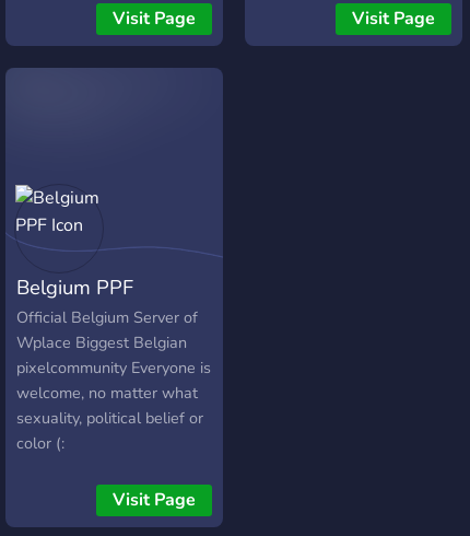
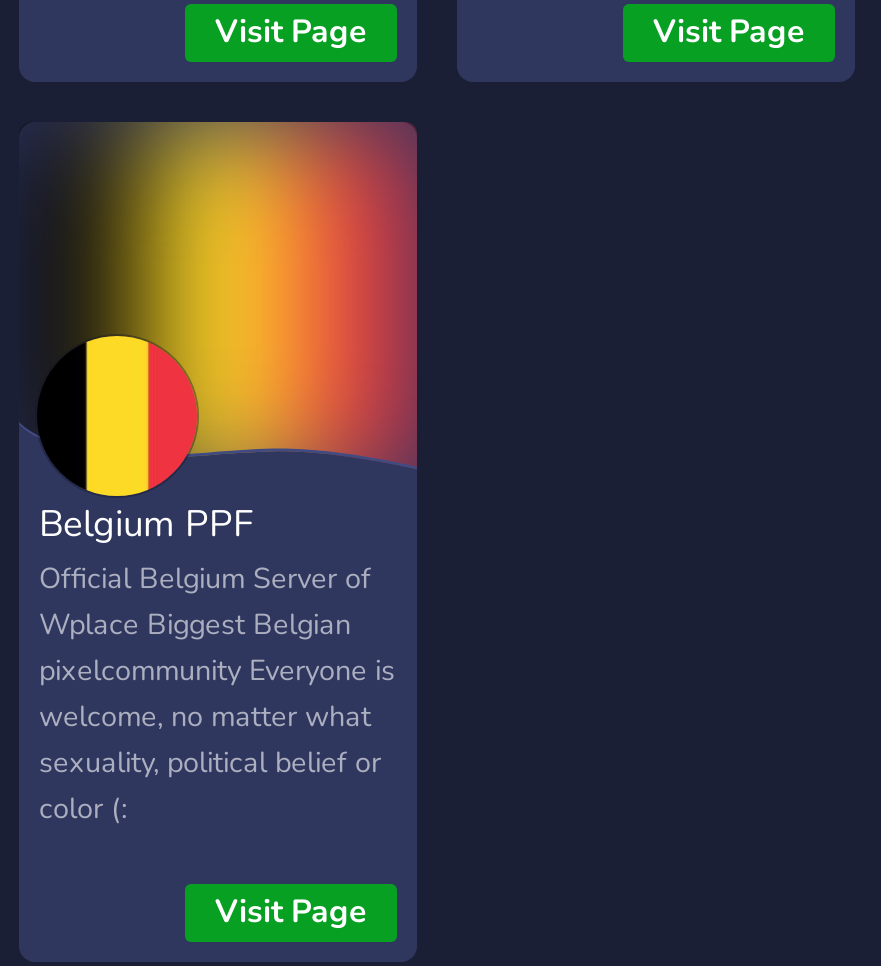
+ [image]
